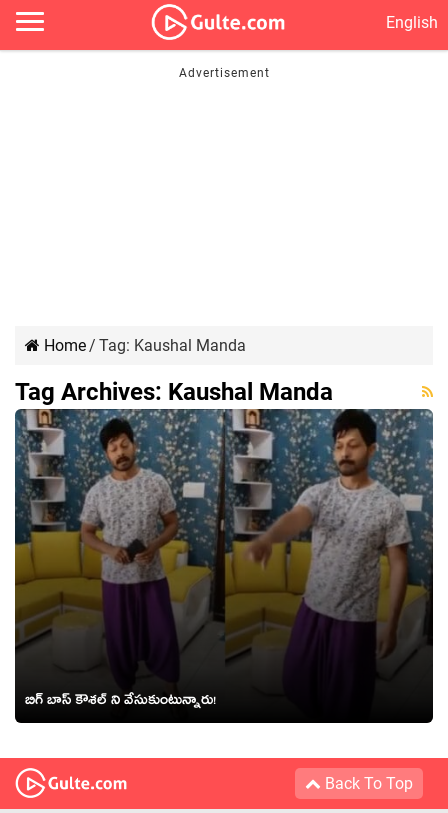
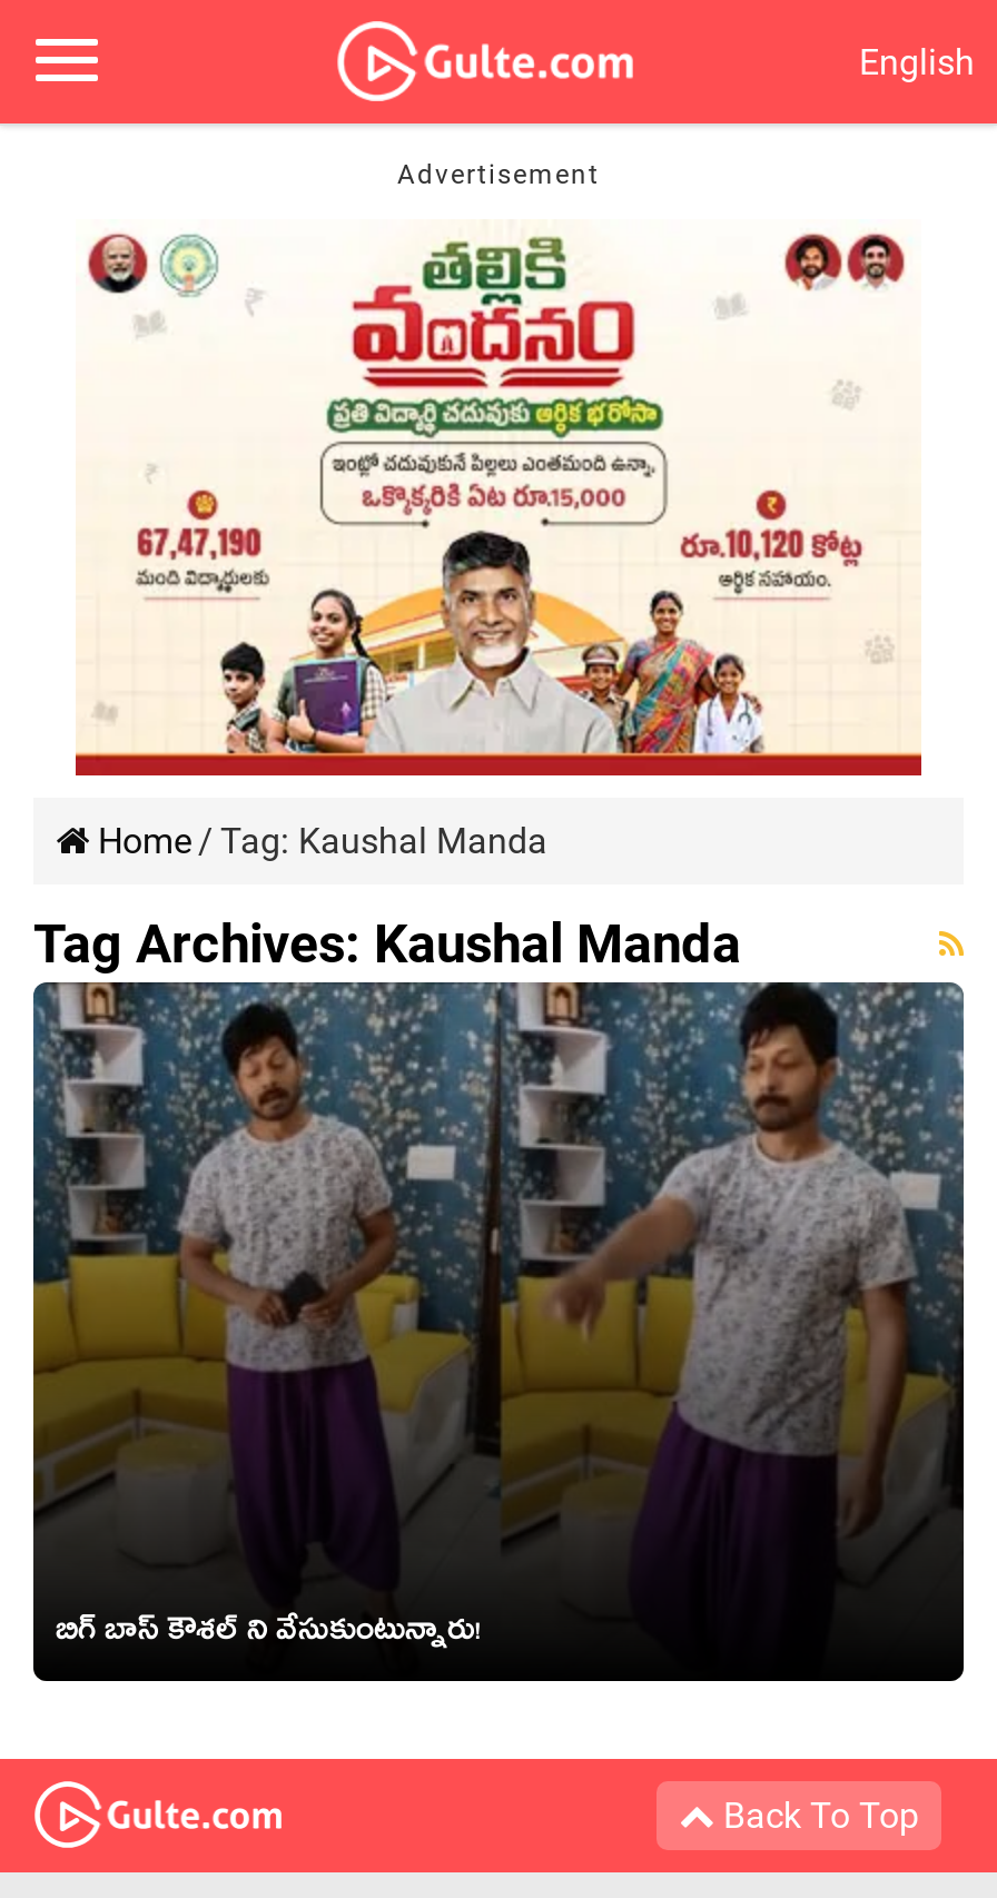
+ [image]
